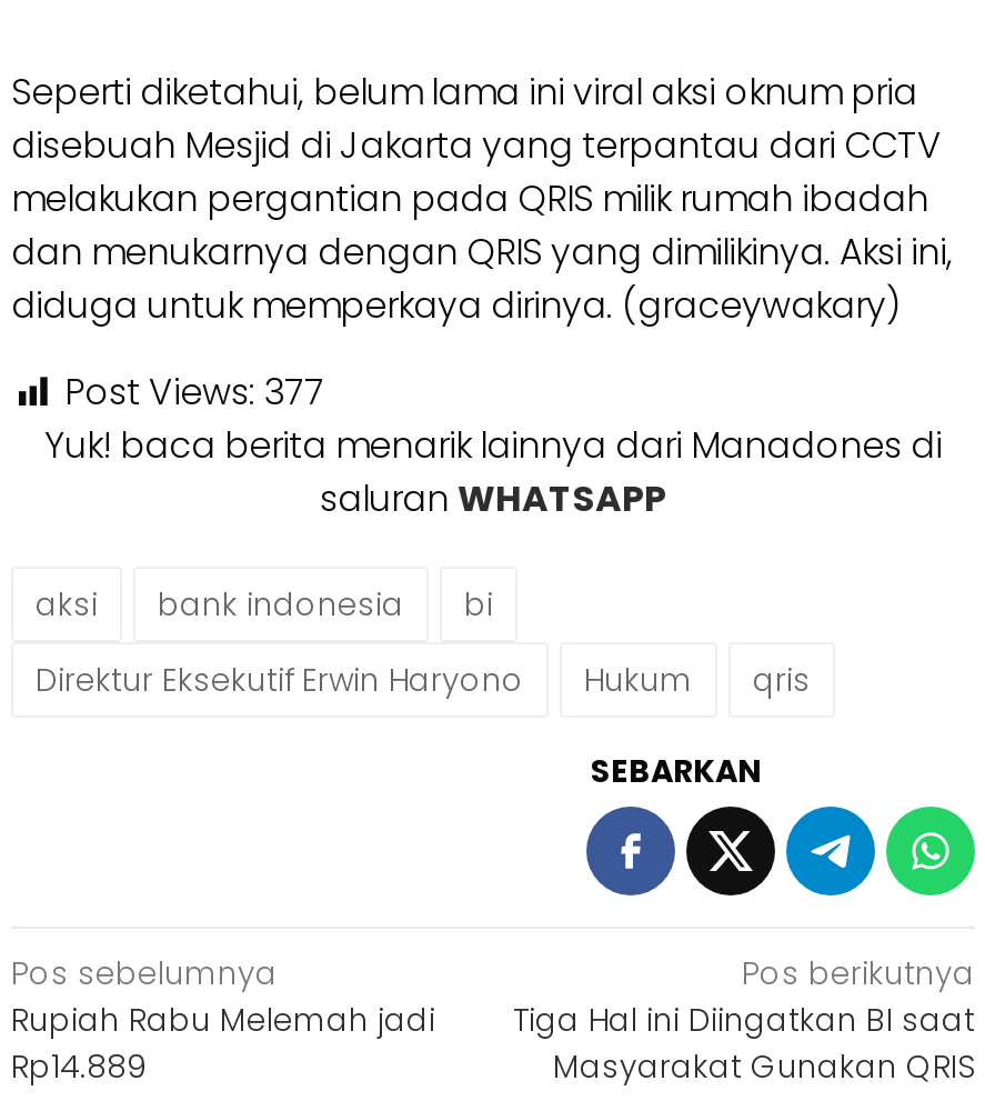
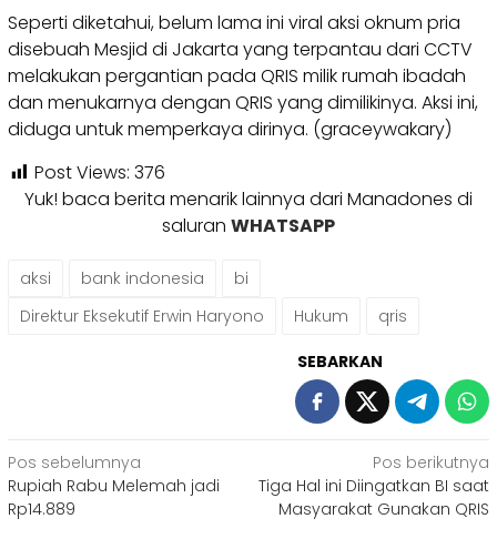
- Post Views: 377
+ Post Views: 376
